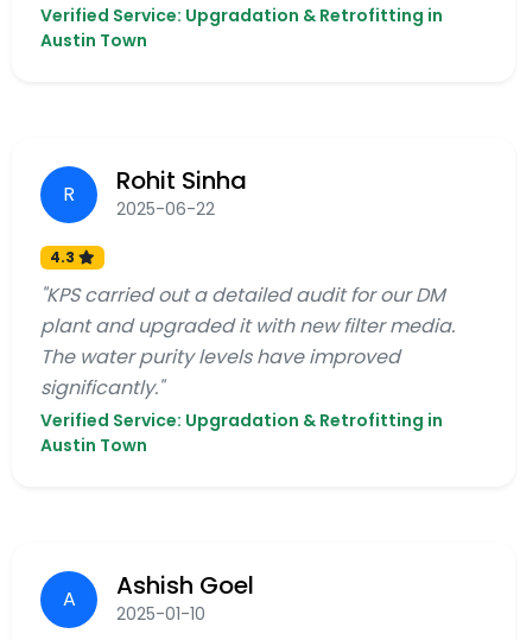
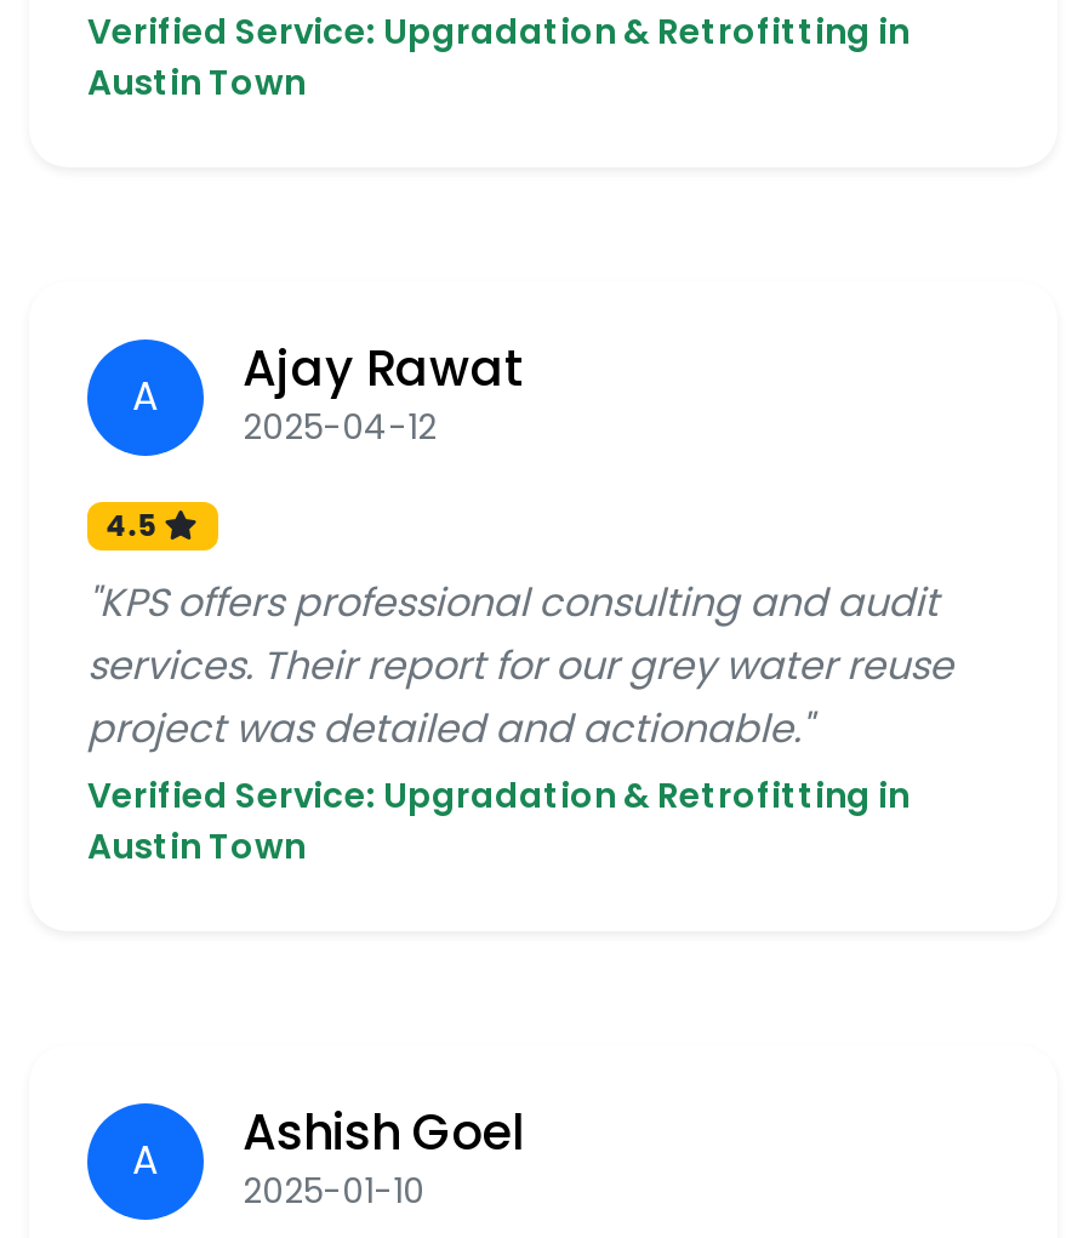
- R
- Rohit Sinha
- 2025-06-22
+ A
+ Ajay Rawat
+ 2025-04-12

- 4.3
+ 4.5

- "KPS carried out a detailed audit for our DM
- plant and upgraded it with new filter media.
- The water purity levels have improved
- significantly."
+ "KPS offers professional consulting and audit
+ services. Their report for our grey water reuse
+ project was detailed and actionable."
